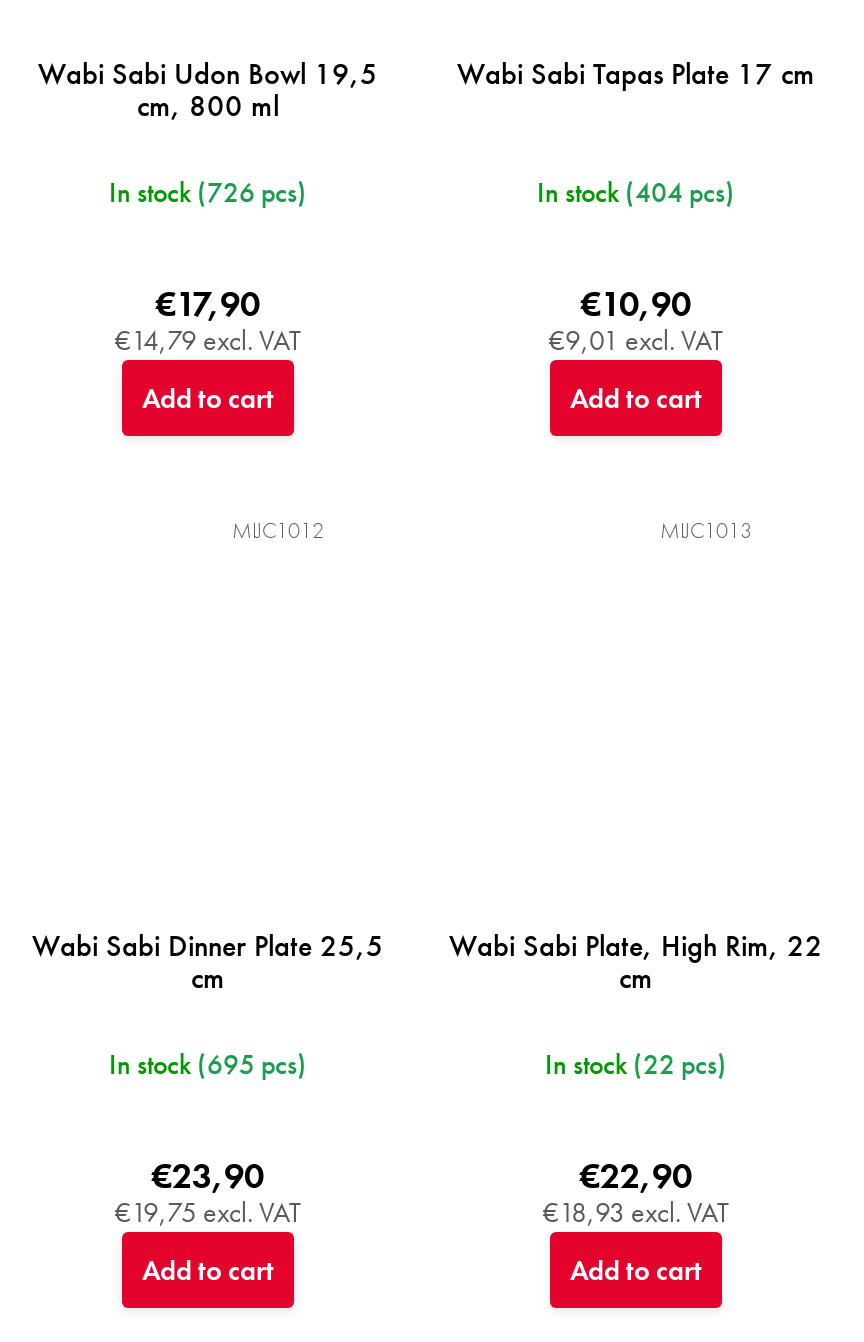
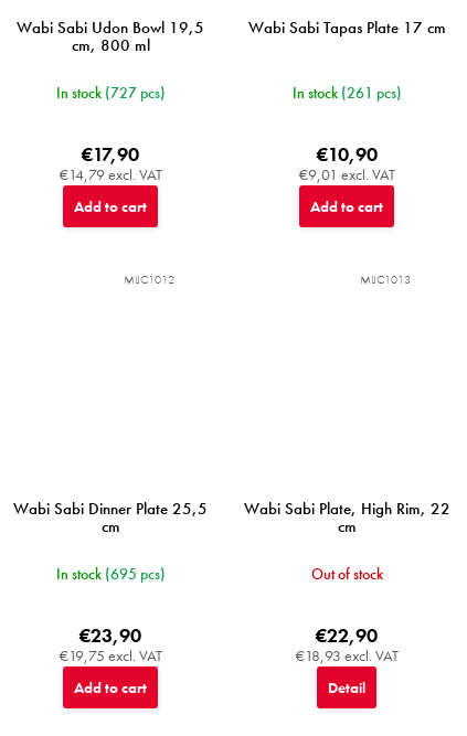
- In stock (726 pcs)
+ In stock (727 pcs)

- In stock (404 pcs)
+ In stock (261 pcs)

- In stock (22 pcs)
+ Out of stock

- Add to cart
+ Detail
